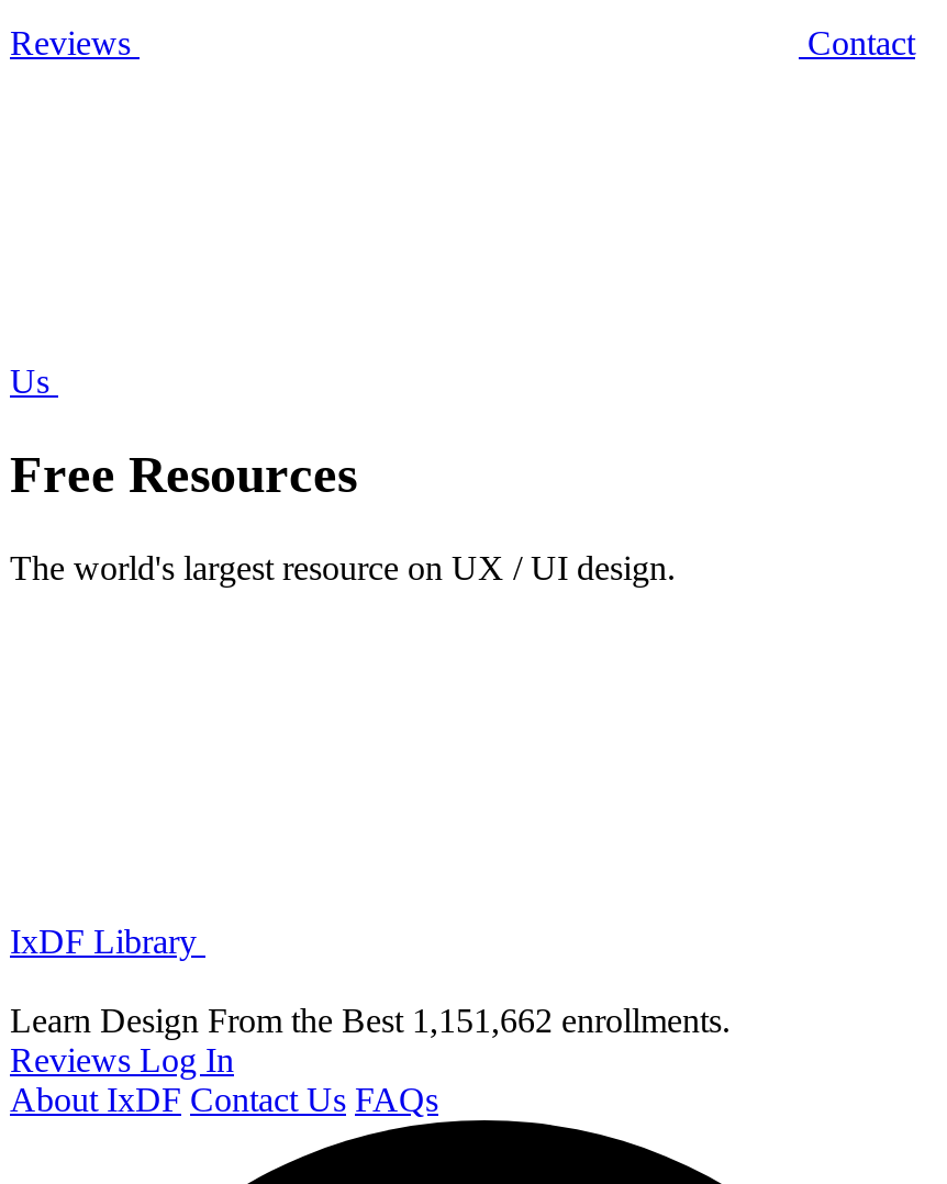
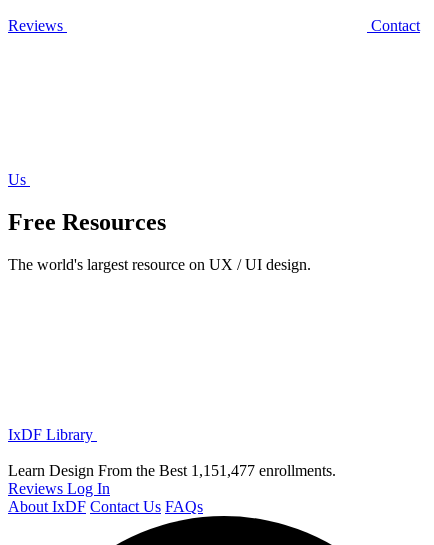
- Learn Design From the Best 1,151,662 enrollments.
+ Learn Design From the Best 1,151,477 enrollments.
